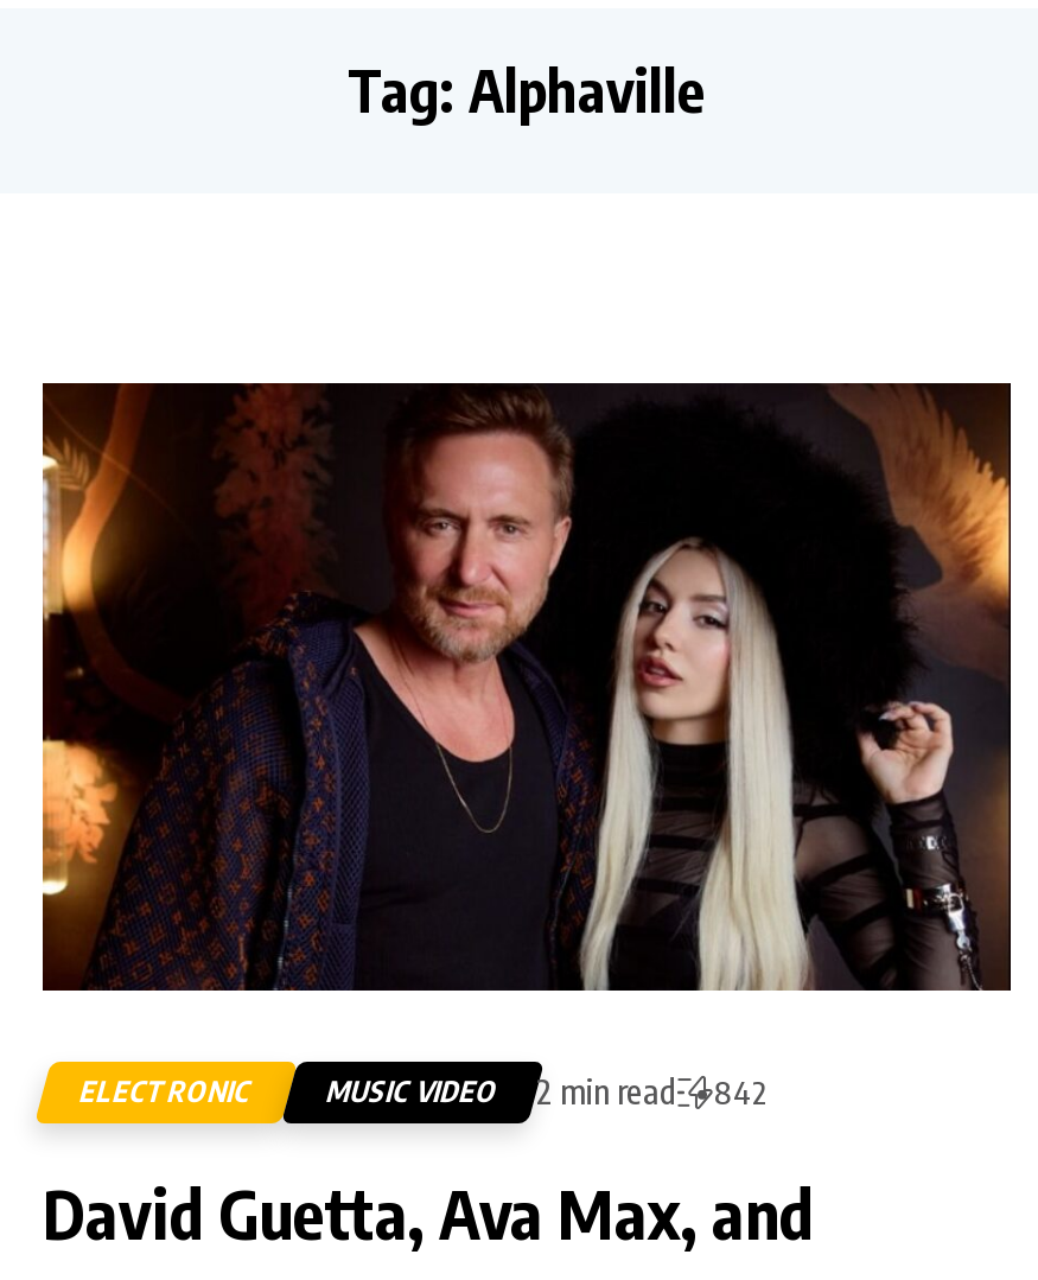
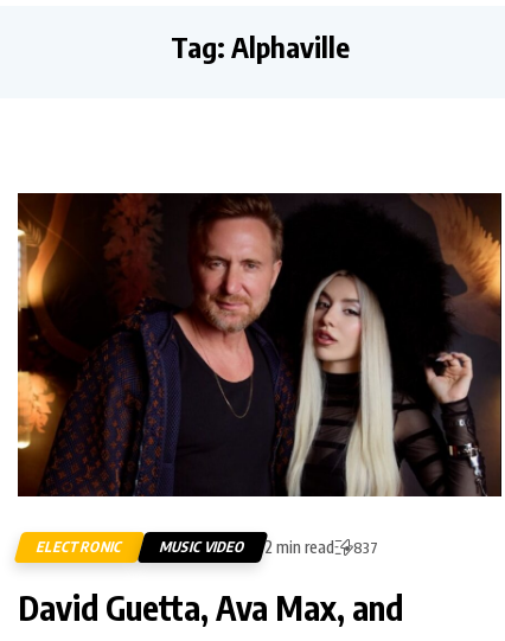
- ELECTRONIC MUSIC VIDEO 2 min read 842
+ ELECTRONIC MUSIC VIDEO 2 min read 837
